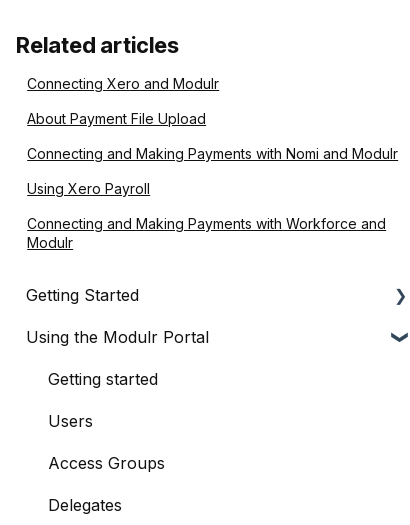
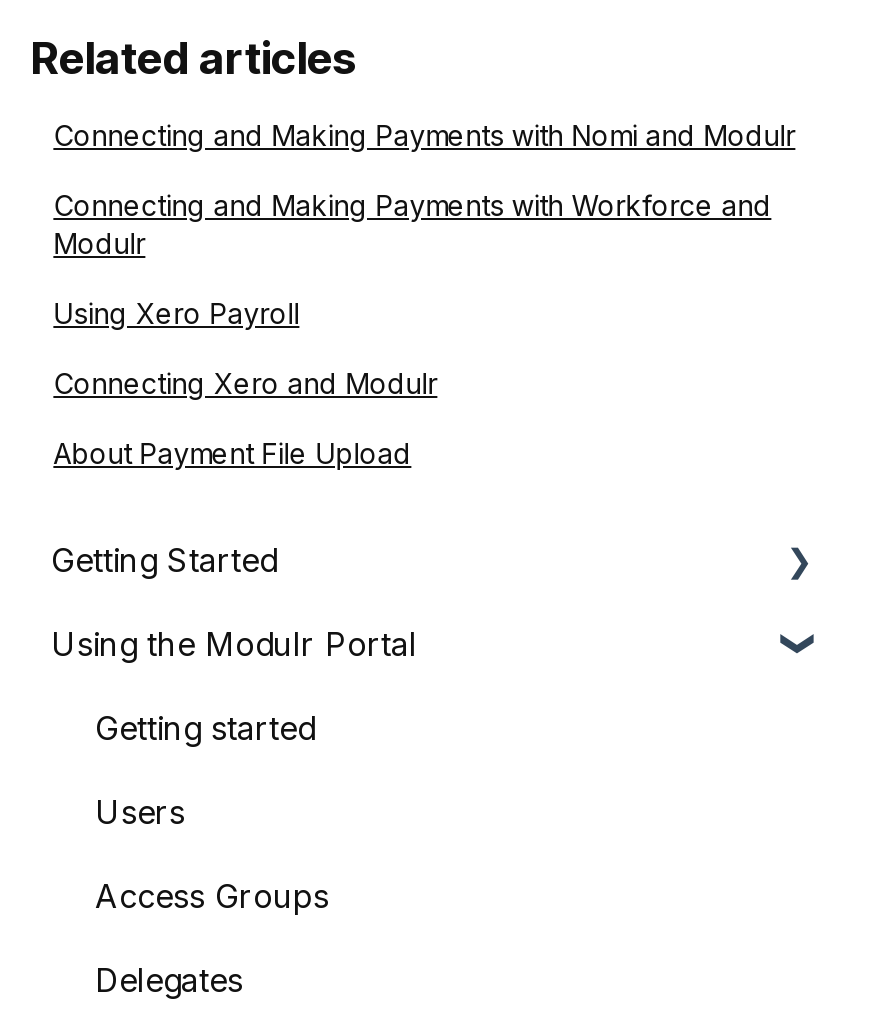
moved down: Connecting Xero and Modulr | About Payment File Upload

moved up: Connecting and Making Payments with Nomi and Modulr | Using Xero Payroll | Connecting and Making Payments with Workforce and | Modulr
